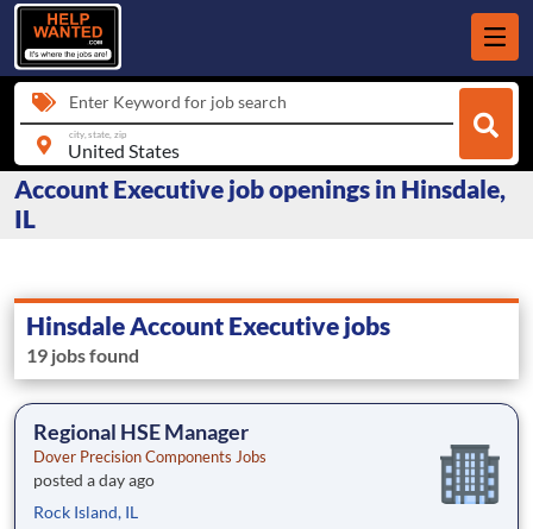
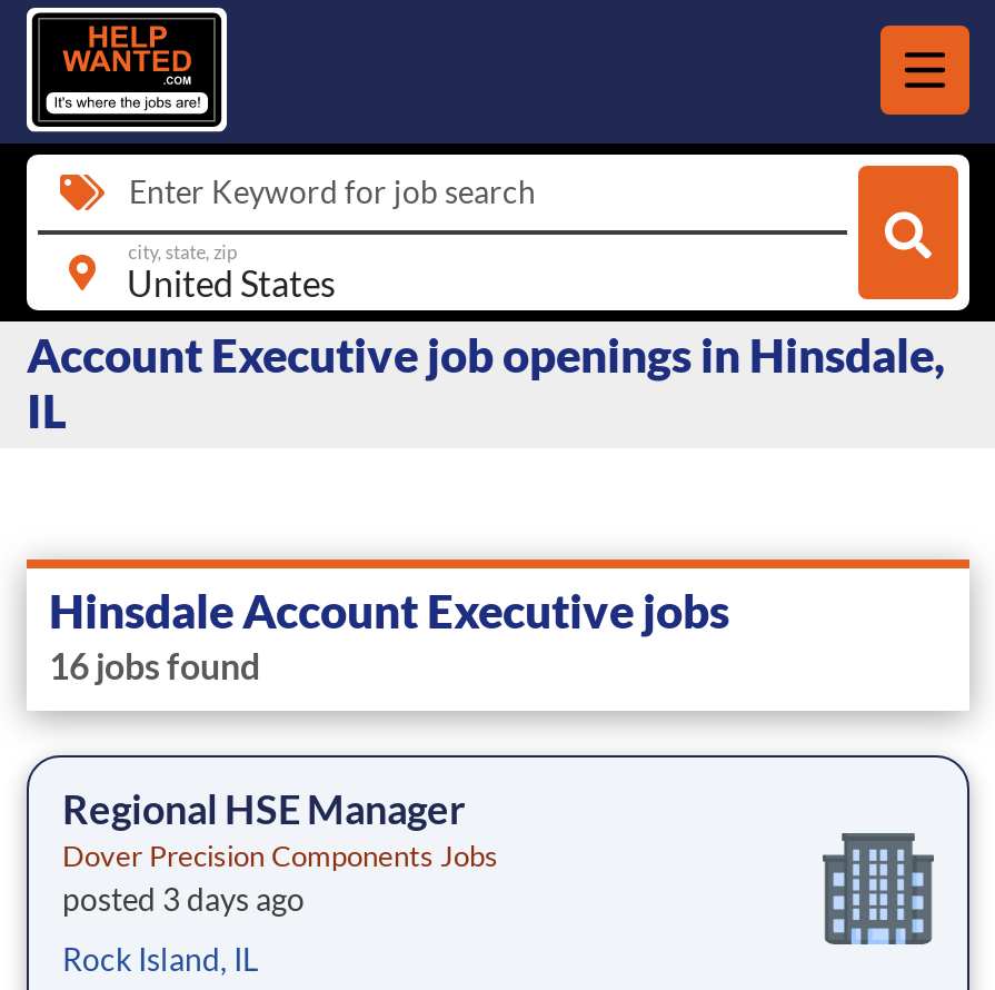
- 19 jobs found
+ 16 jobs found

- posted a day ago
+ posted 3 days ago
